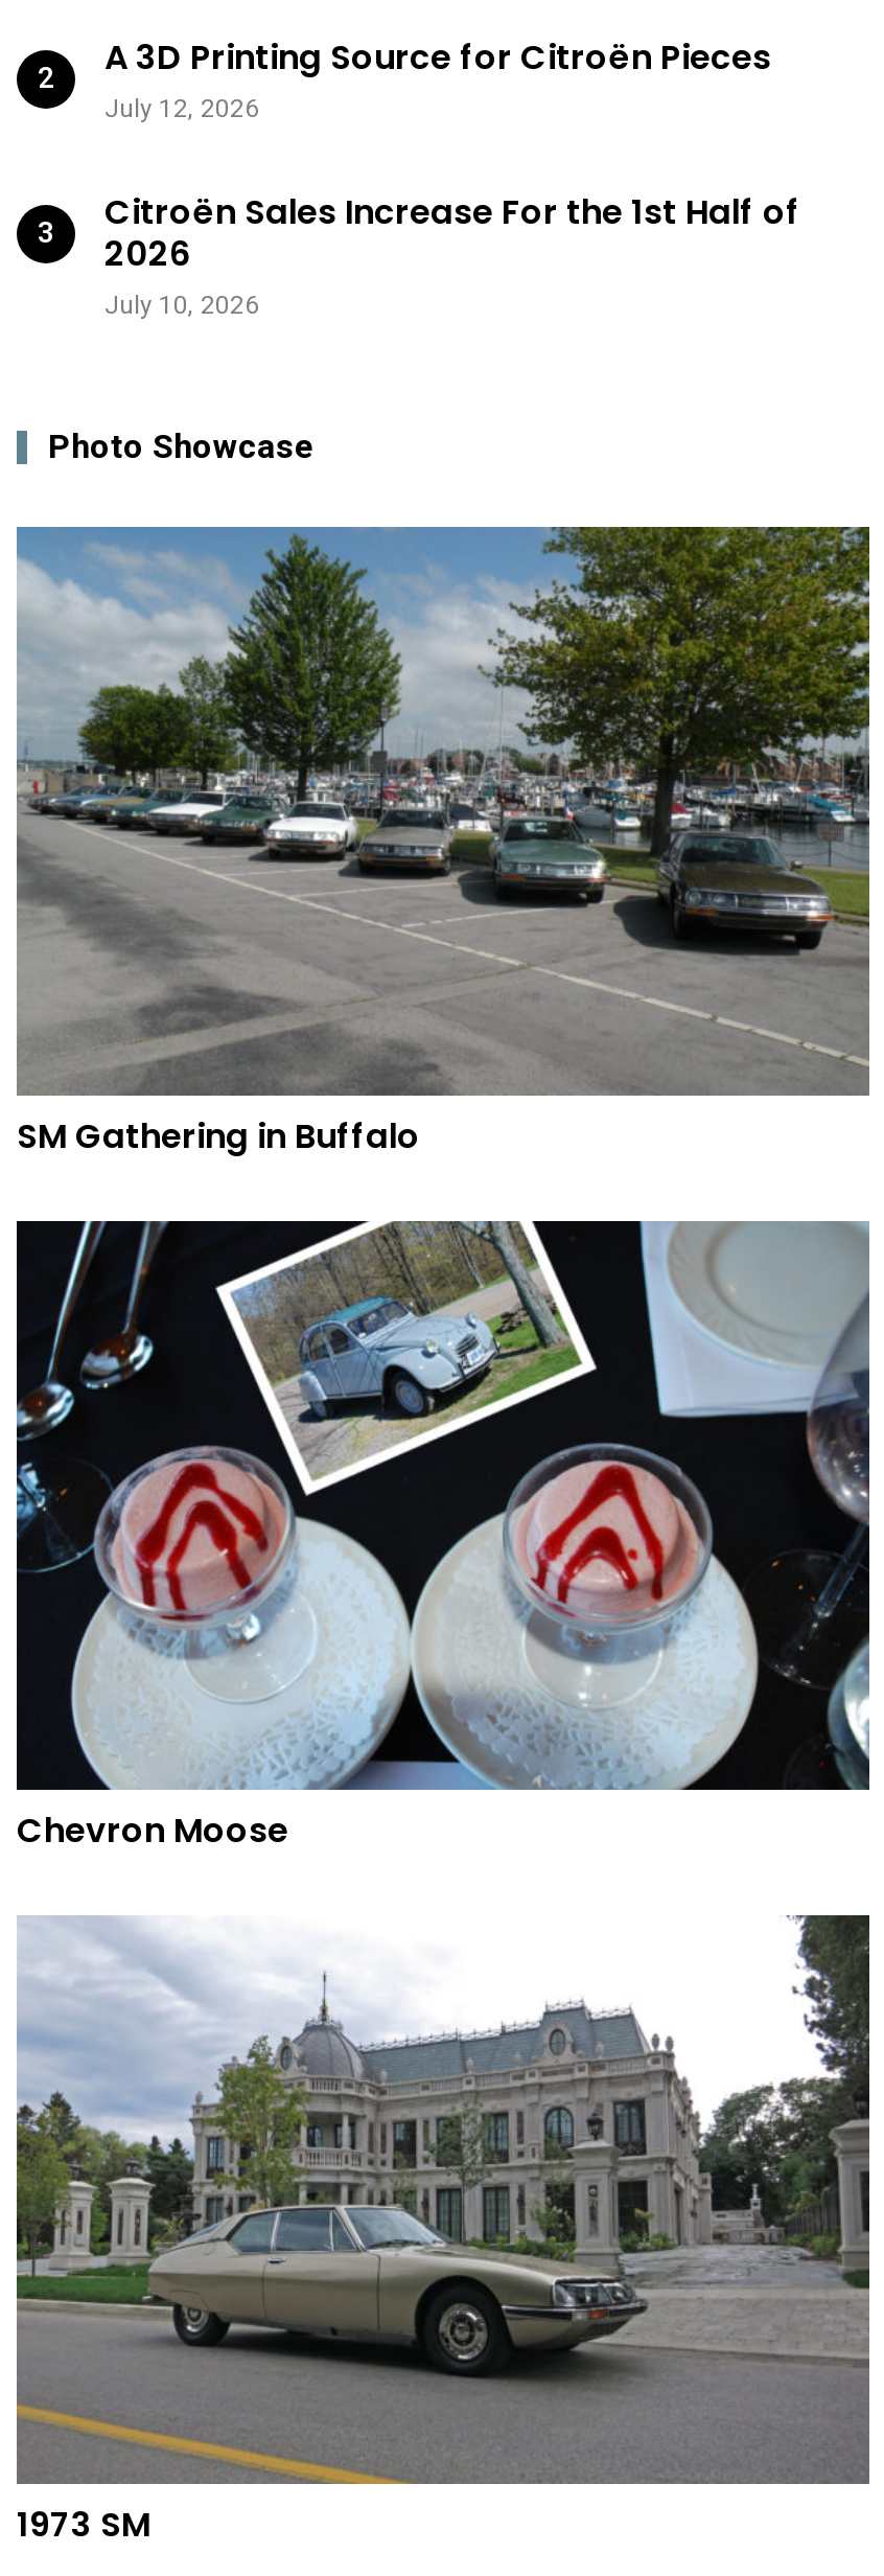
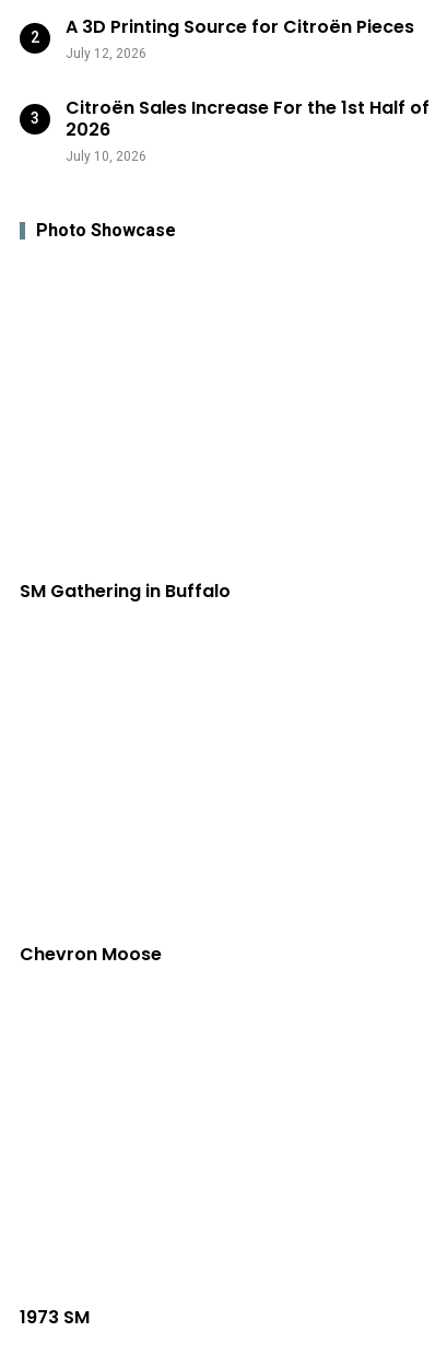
- [image]

- [image]

- [image]
